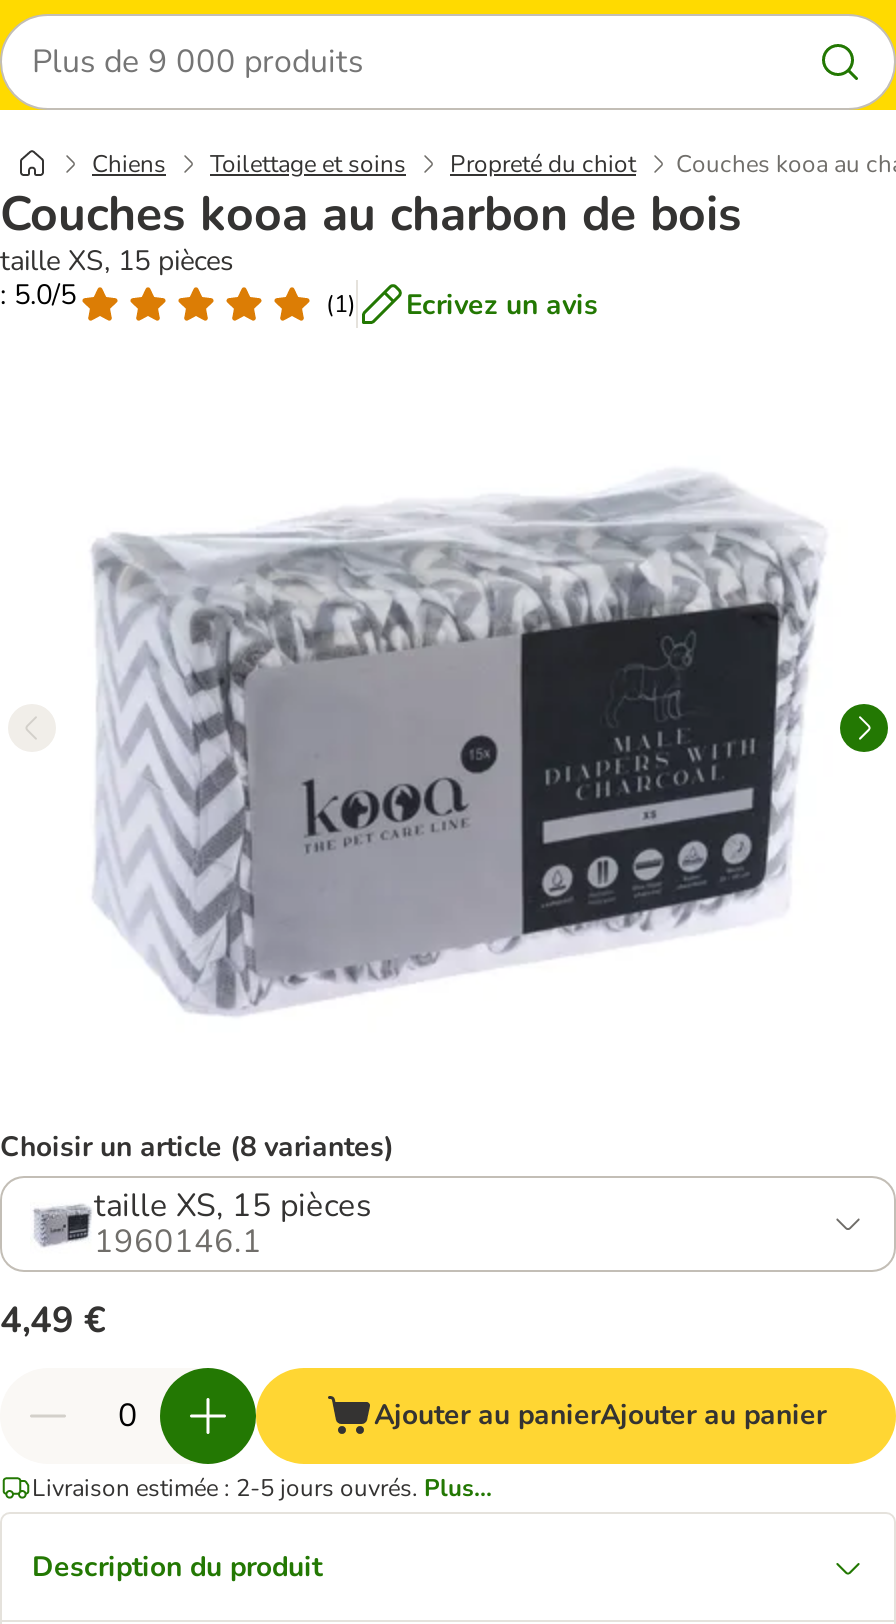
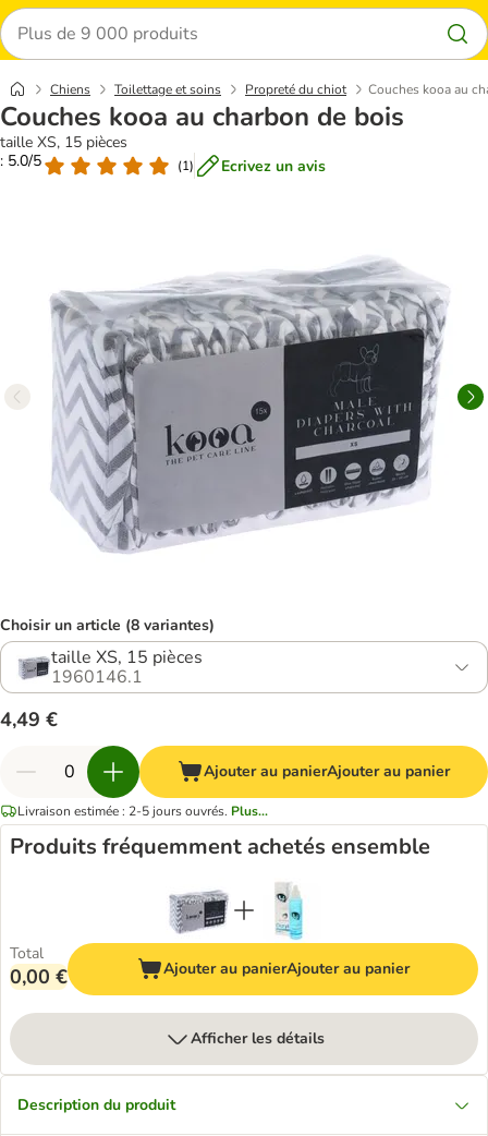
+ Produits fréquemment achetés ensemble

+ [image]
+ Total
+ 0,00 €
+ Ajouter au panierAjouter au panier
+ Afficher les détails
